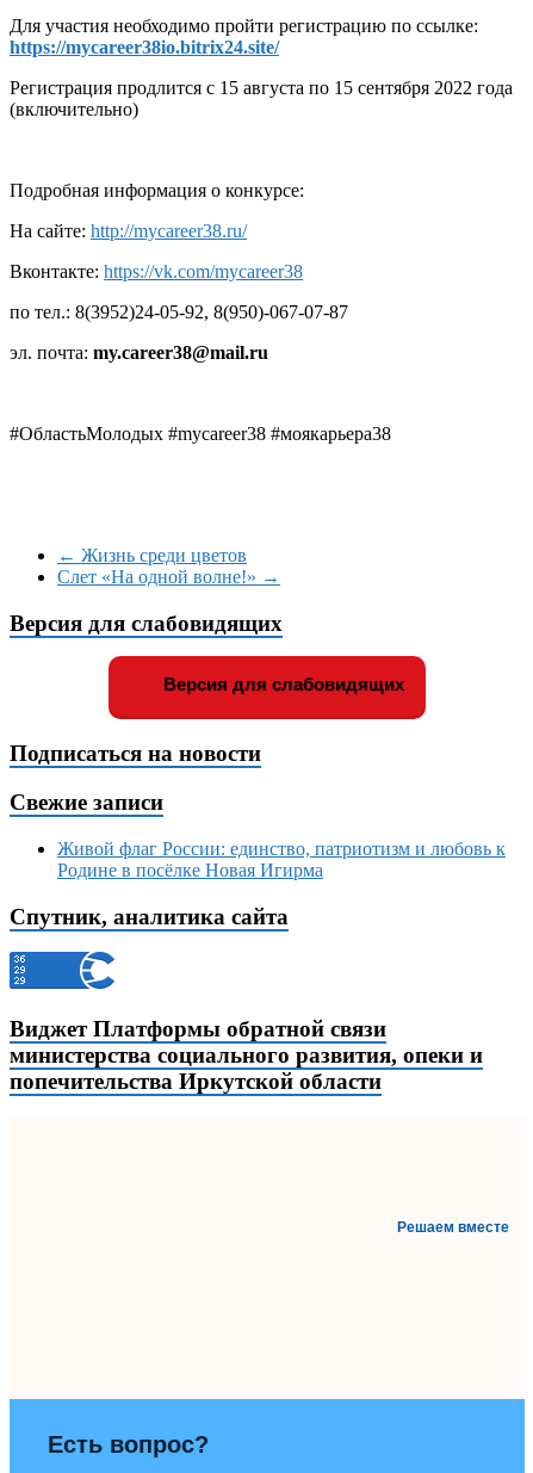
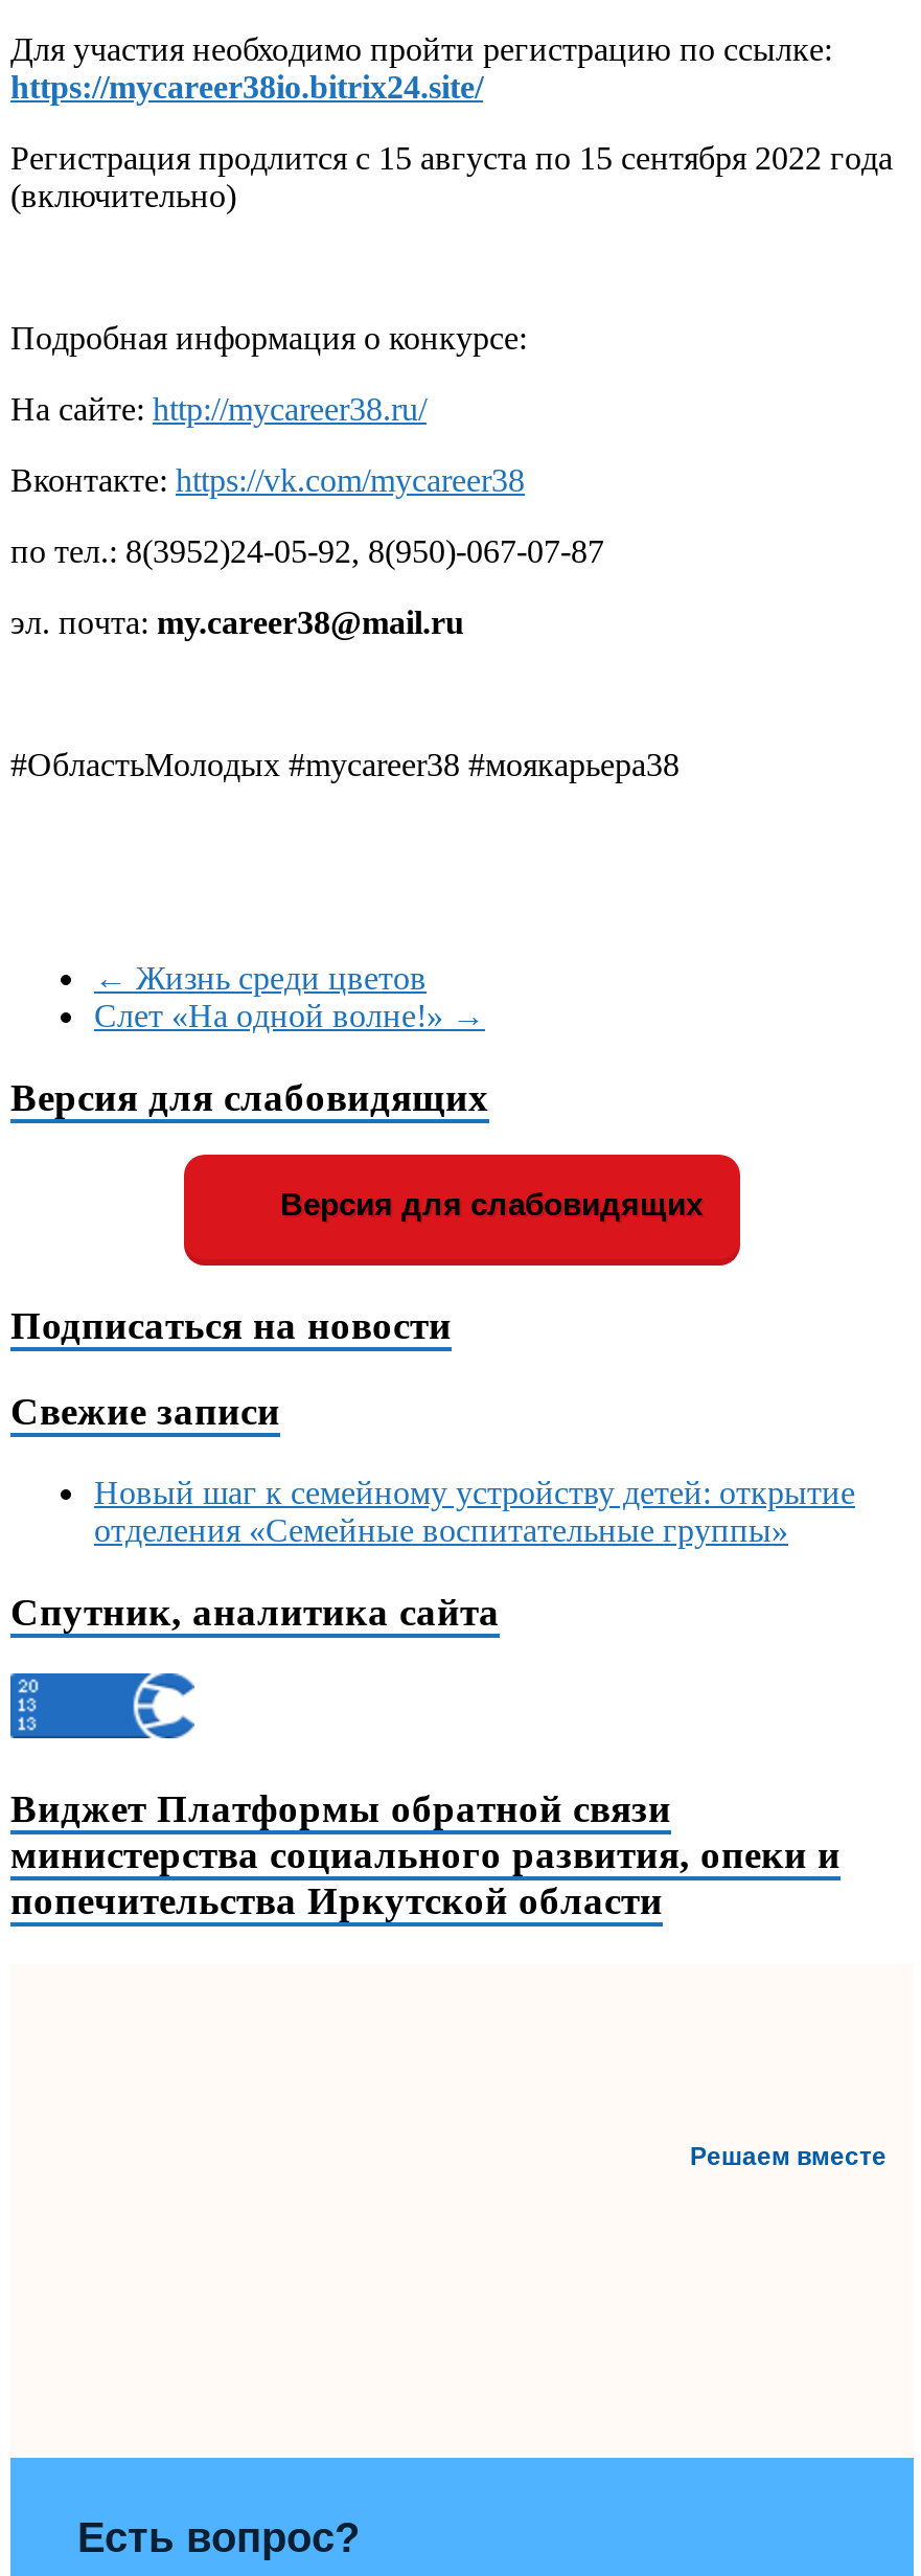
- Живой флаг России: единство, патриотизм и любовь к
- Родине в посёлке Новая Игирма
+ Новый шаг к семейному устройству детей: открытие
+ отделения «Семейные воспитательные группы»
